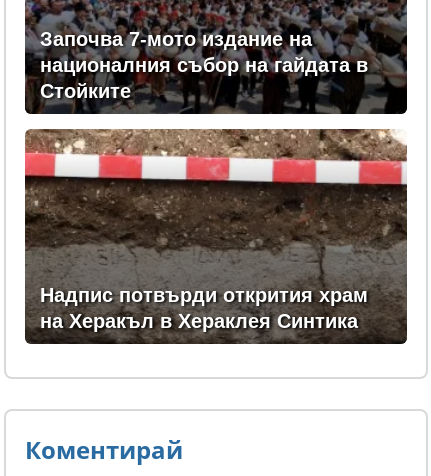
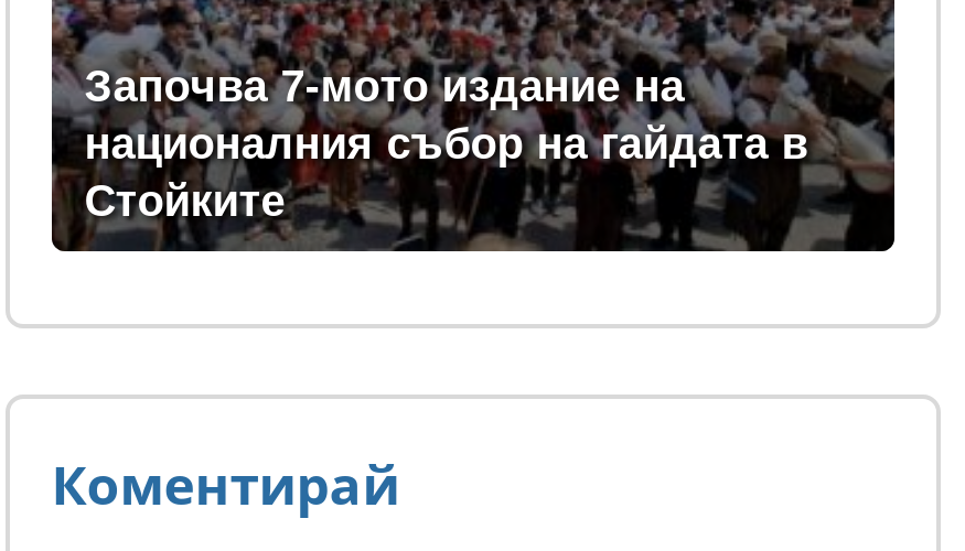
- [image]
- Надпис потвърди открития храм
- на Херакъл в Хераклея Синтика

- [image]
